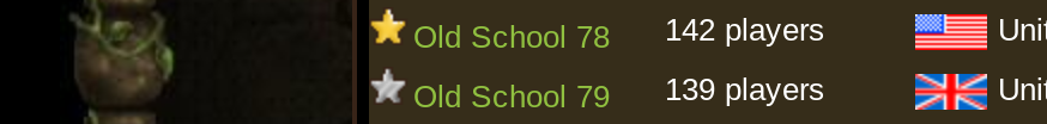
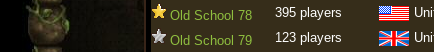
- Old School 78 142 players
+ Old School 78 395 players

- Old School 79 139 players
+ Old School 79 123 players
